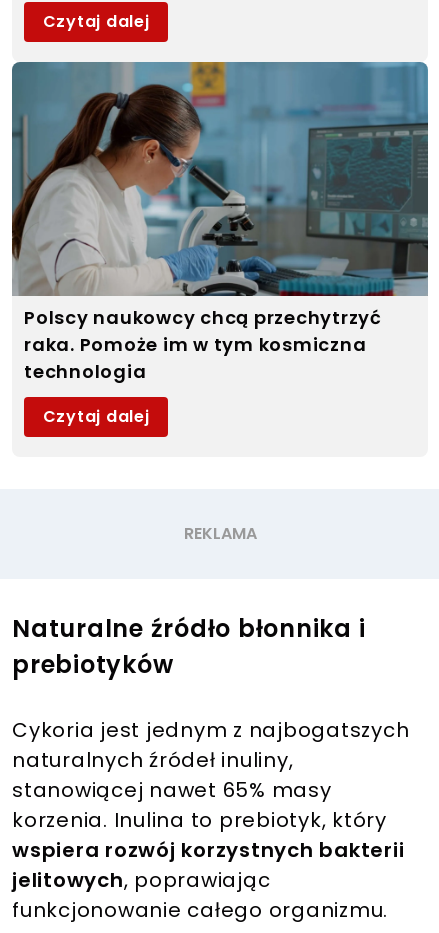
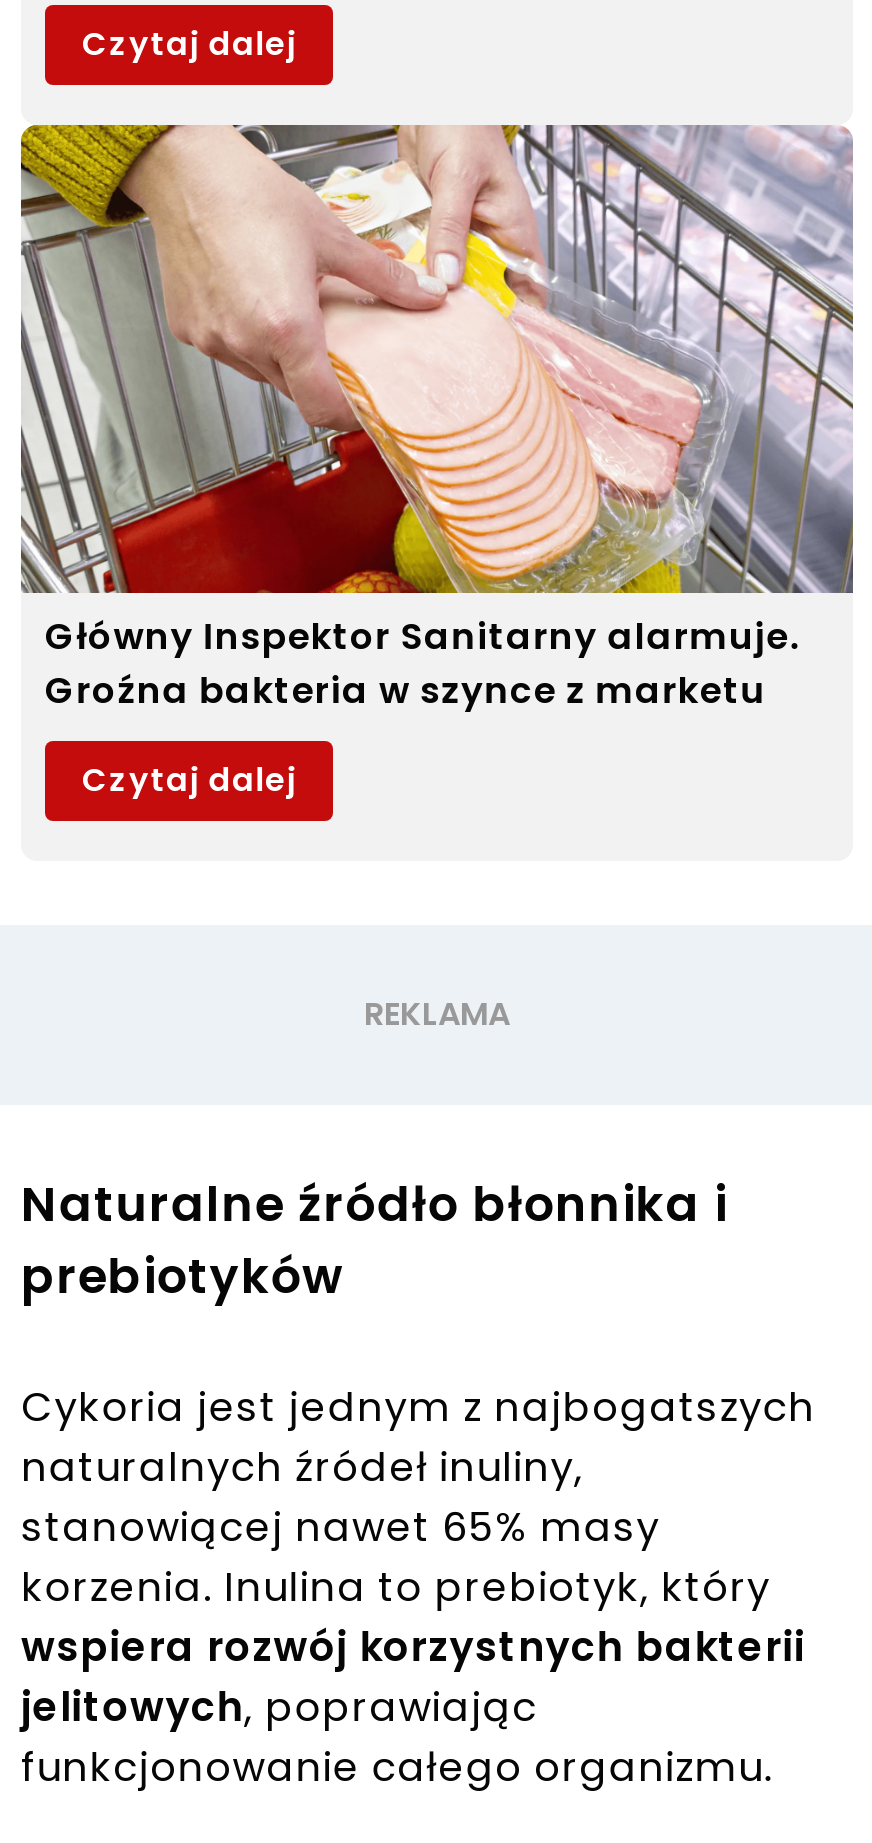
- [image]
- Polscy naukowcy chcą przechytrzyć
- raka. Pomoże im w tym kosmiczna
- technologia
+ [image]
+ Główny Inspektor Sanitarny alarmuje.
+ Groźna bakteria w szynce z marketu
